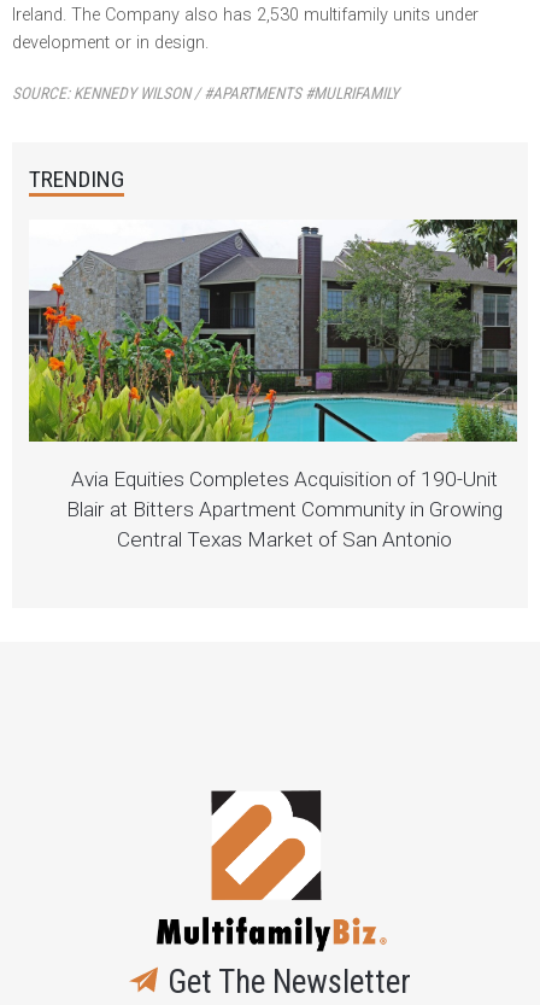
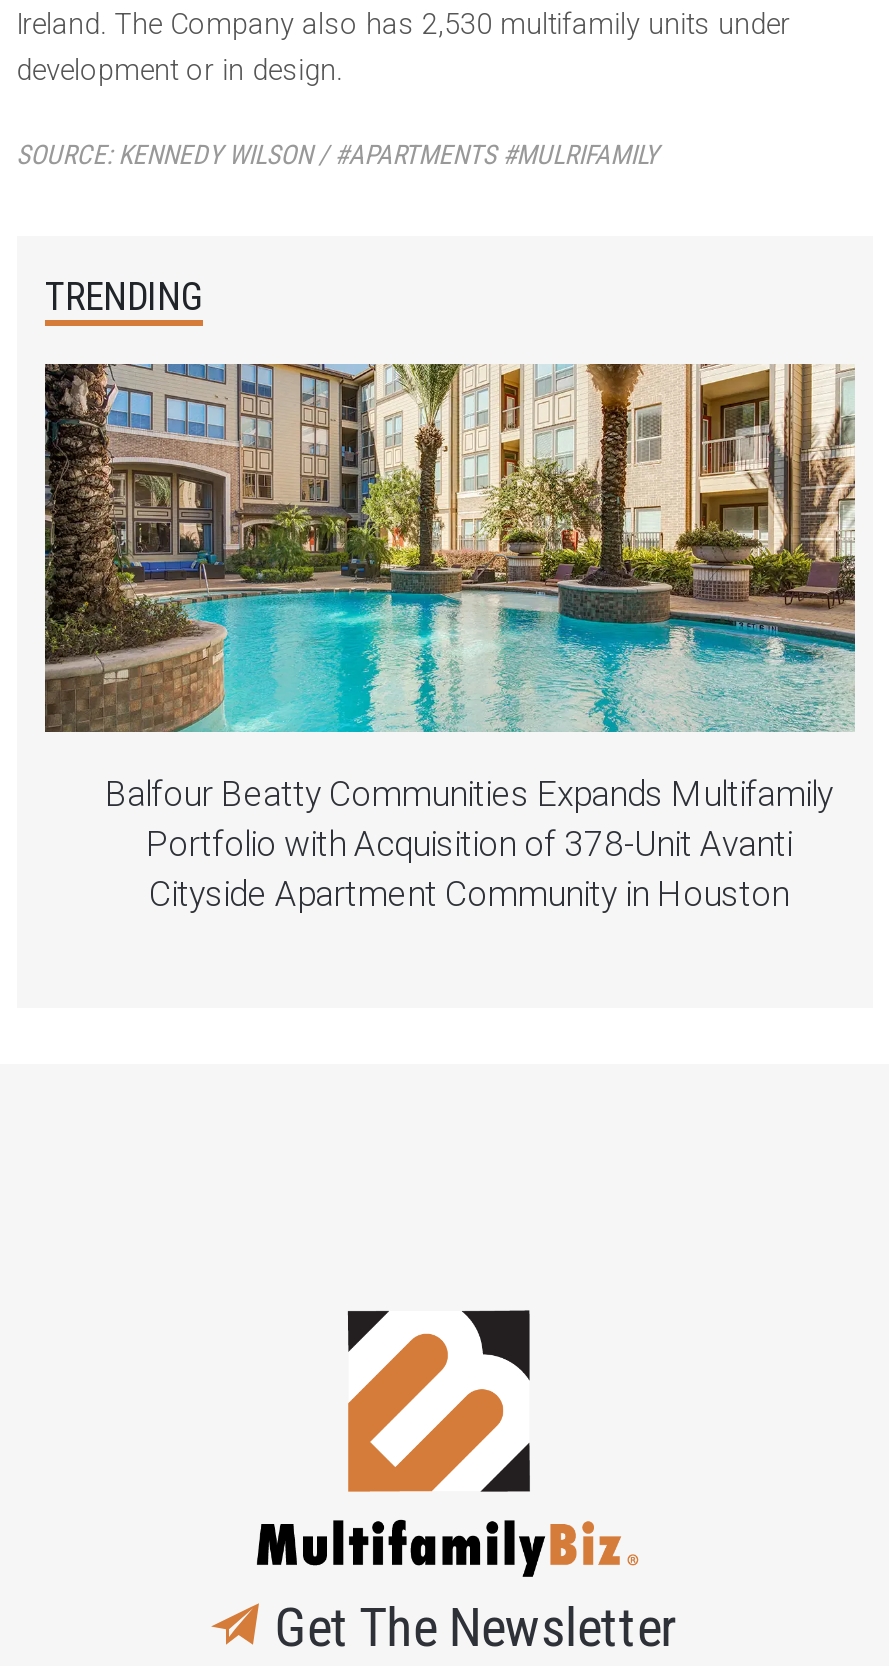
- [image]
- Avia Equities Completes Acquisition of 190-Unit
- Blair at Bitters Apartment Community in Growing
- Central Texas Market of San Antonio
+ [image]
+ Balfour Beatty Communities Expands Multifamily
+ Portfolio with Acquisition of 378-Unit Avanti
+ Cityside Apartment Community in Houston
